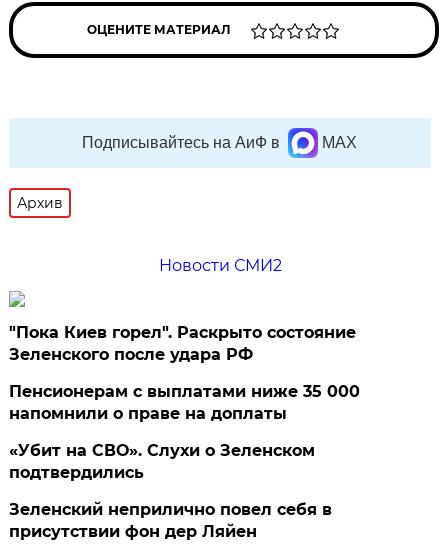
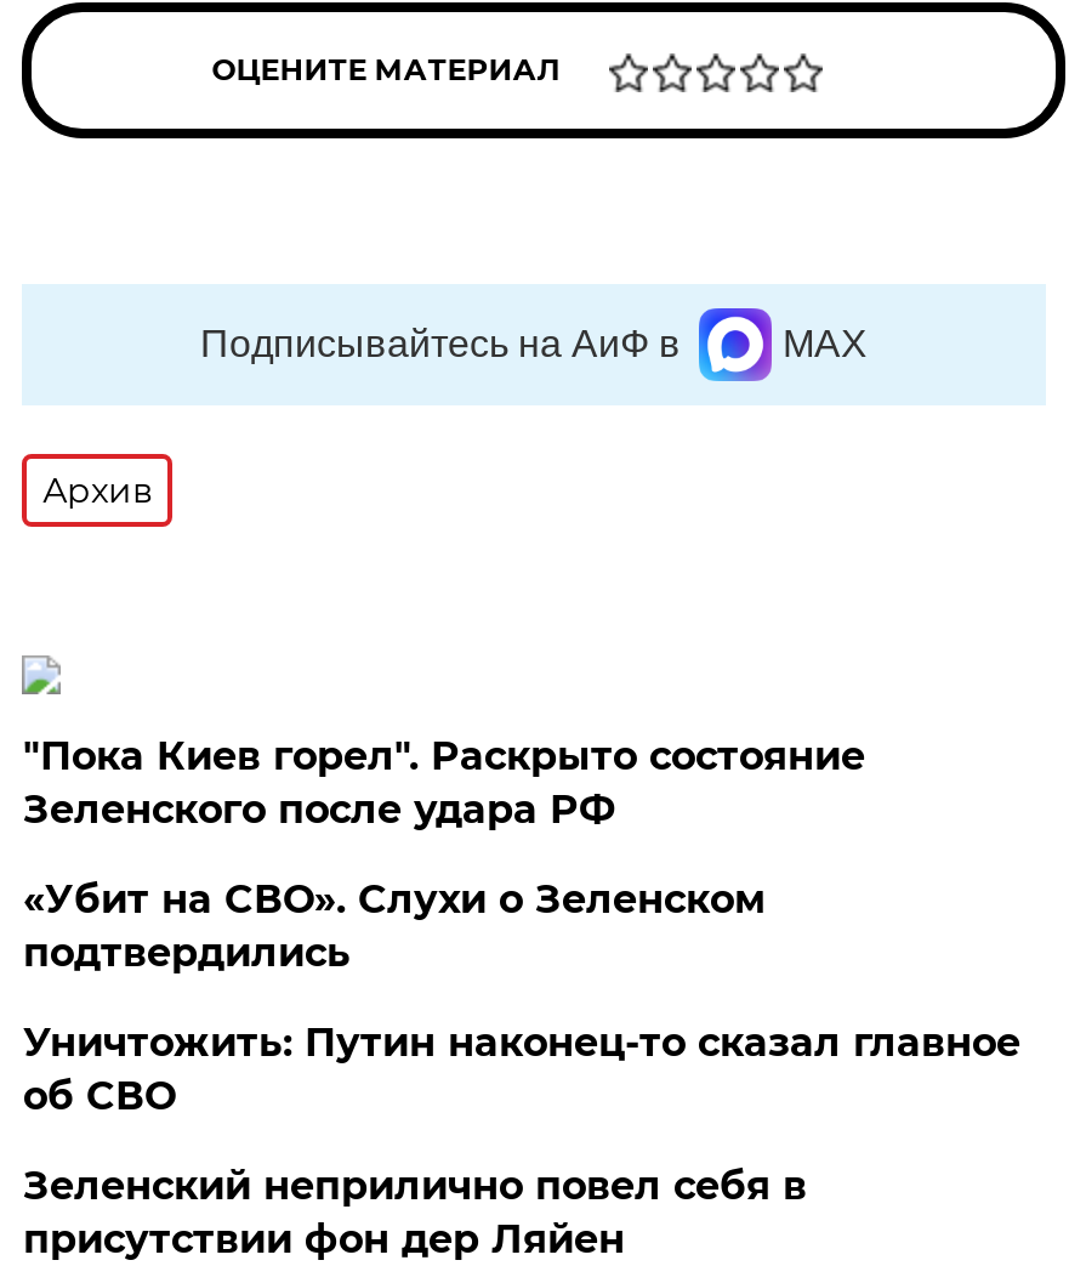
- Новости СМИ2

- Пенсионерам с выплатами ниже 35 000
- напомнили о праве на доплаты

moved up: «Убит на СВО». Слухи о Зеленском | подтвердились

+ Уничтожить: Путин наконец-то сказал главное
+ об СВО
